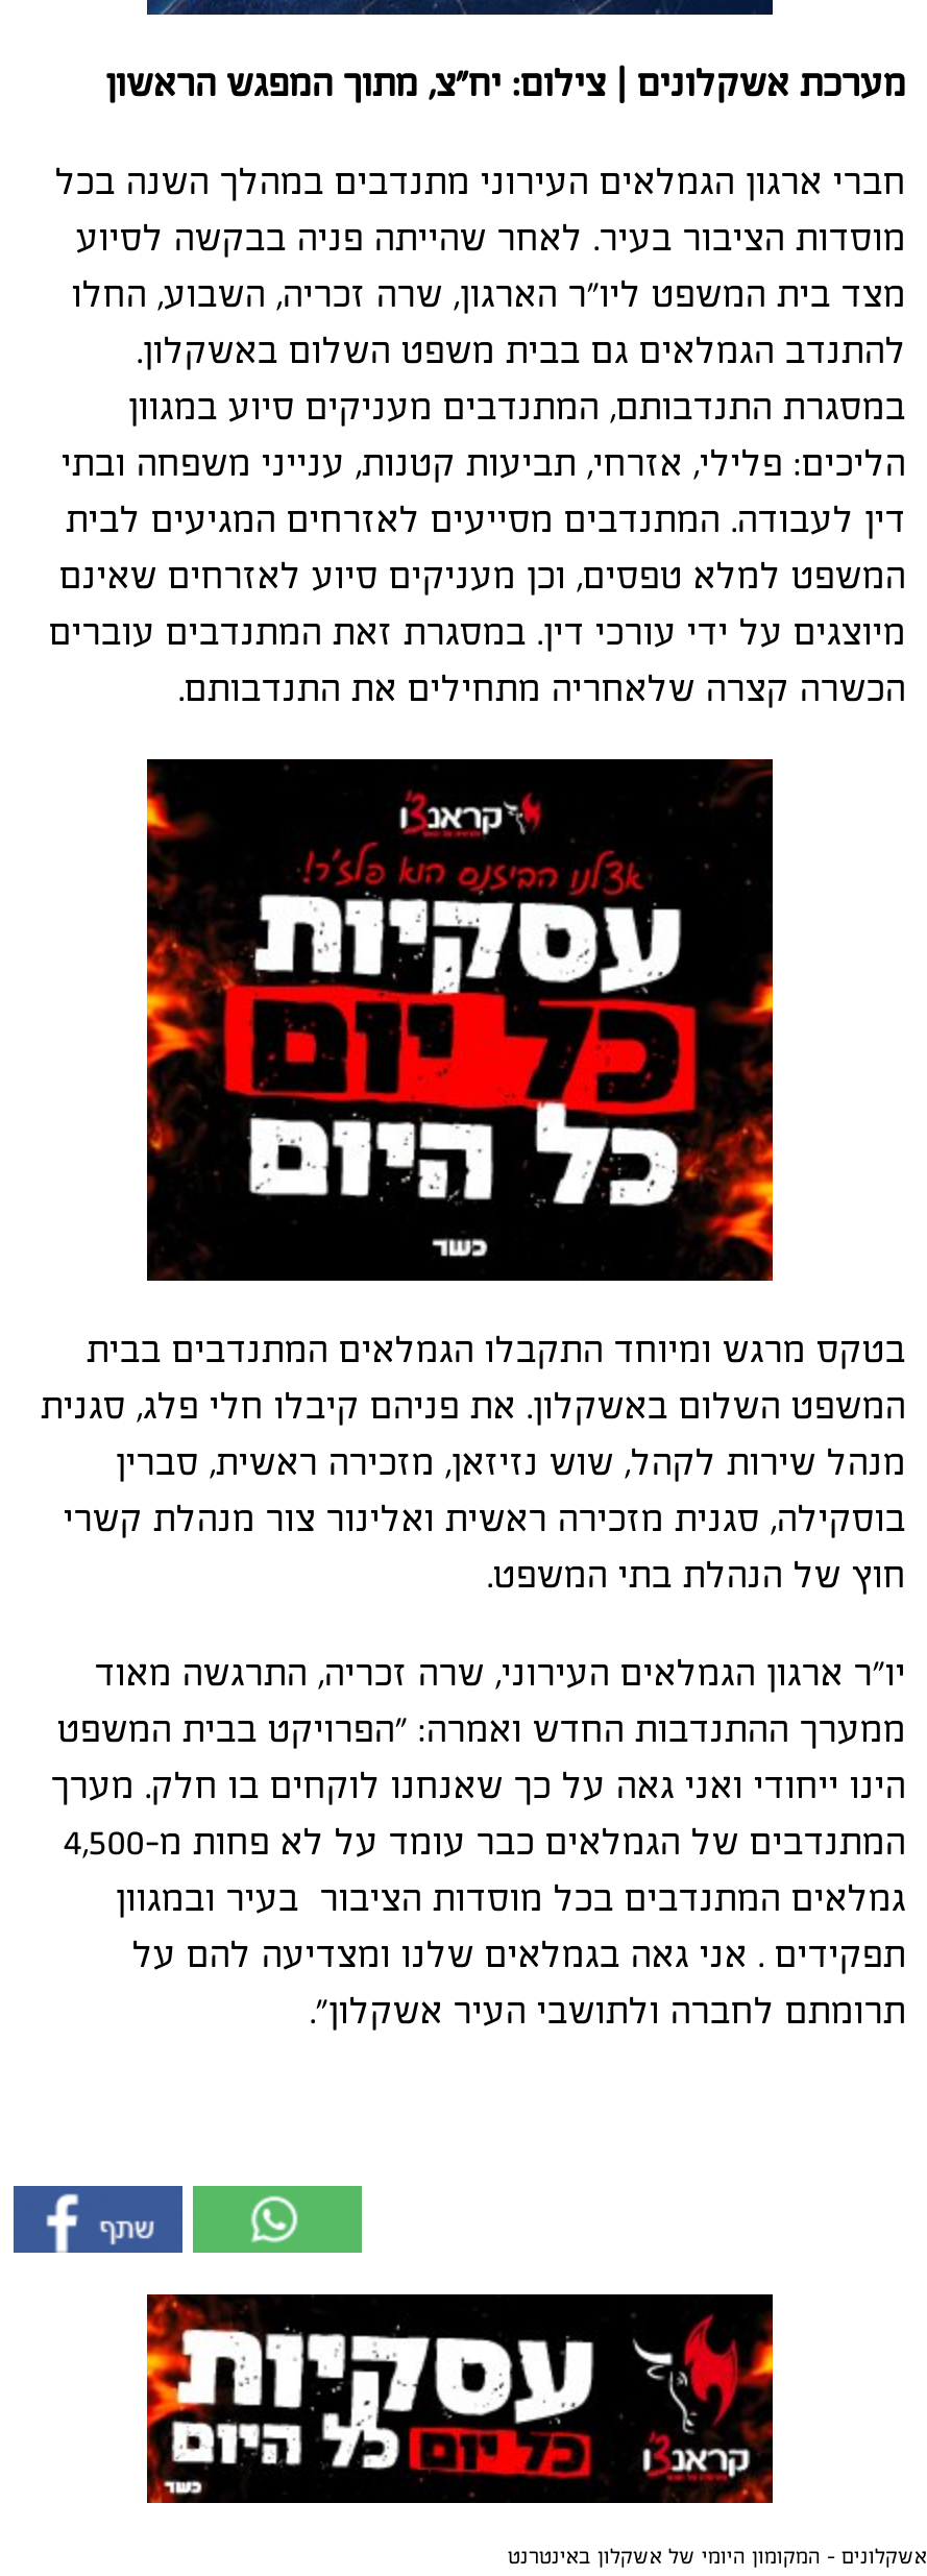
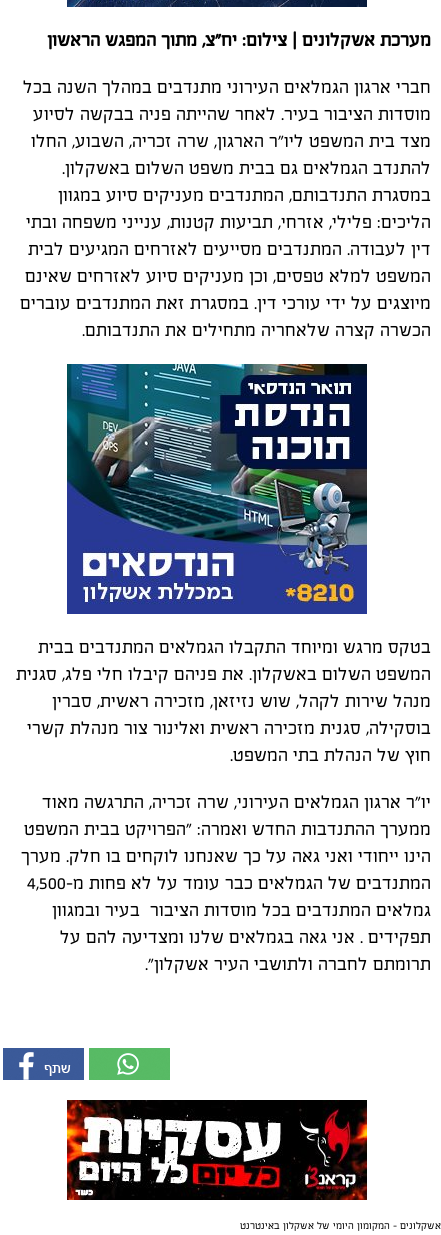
- [image]
+ [image]
